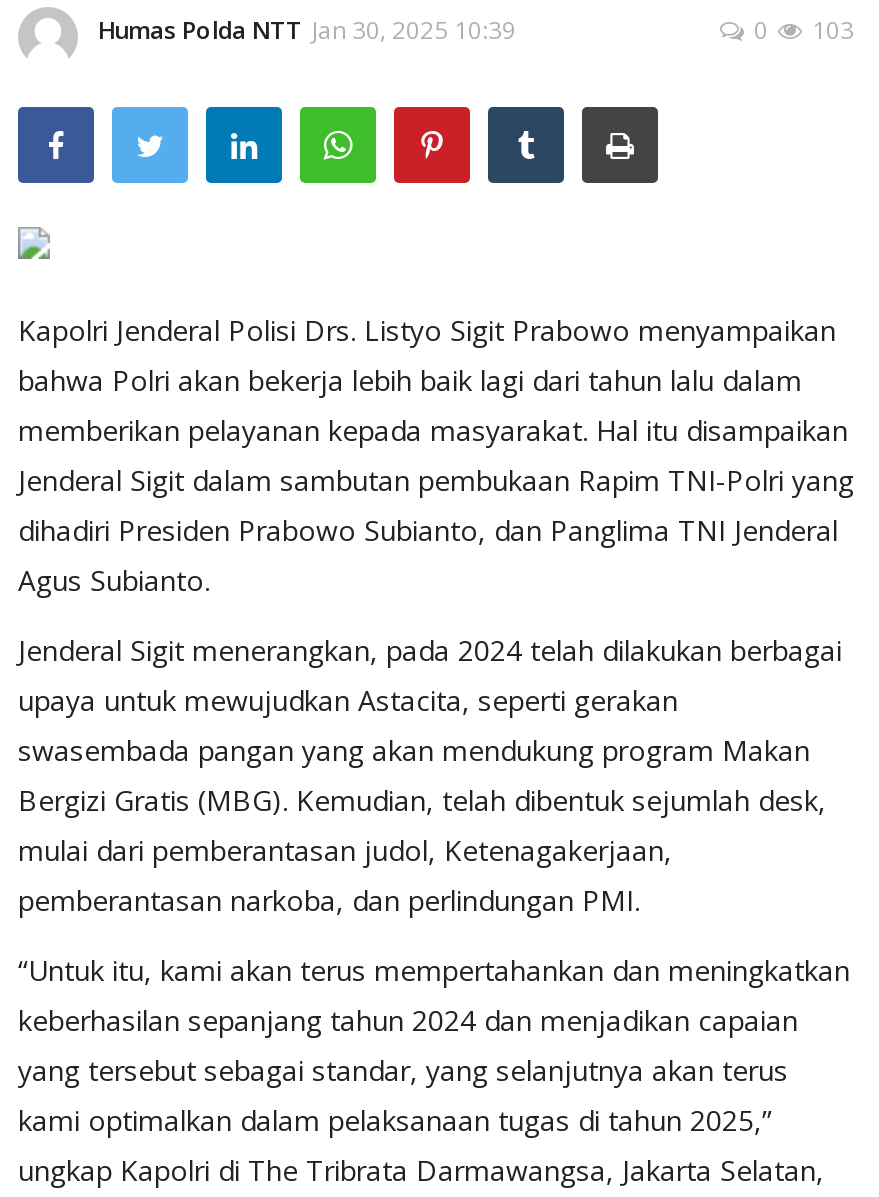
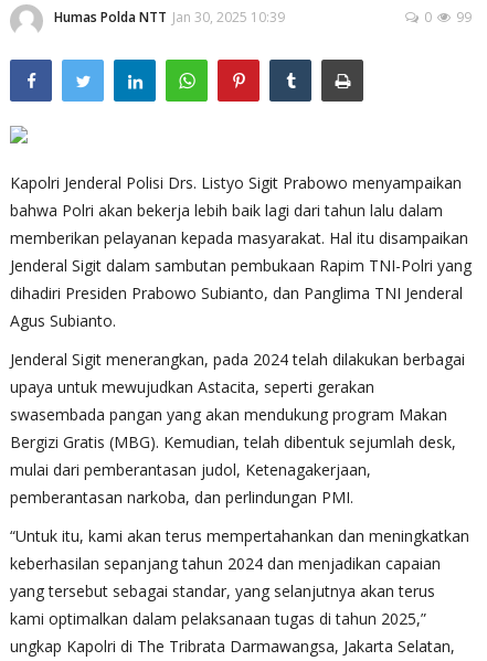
- 0 103
+ 0 99
